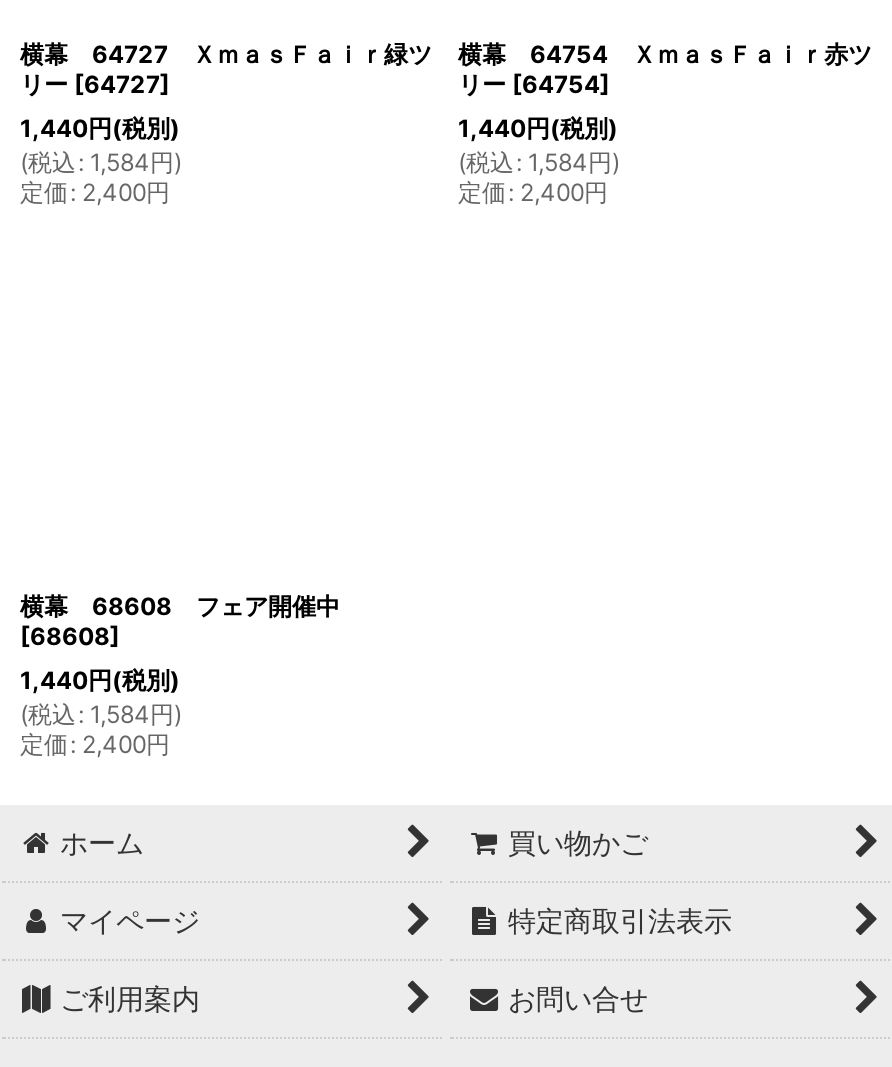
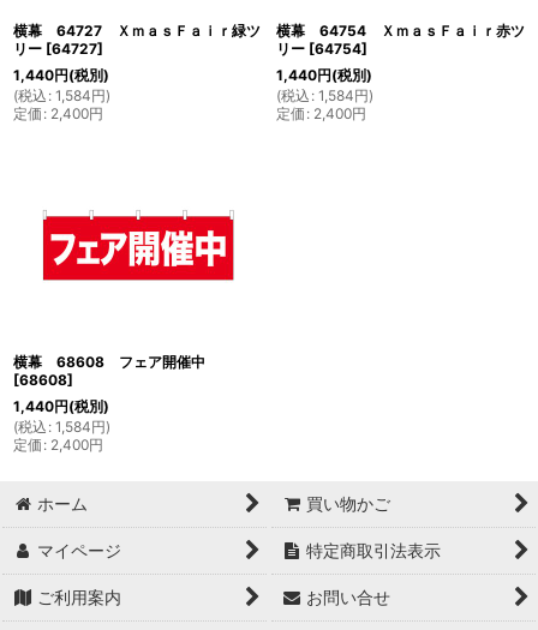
+ [image]
